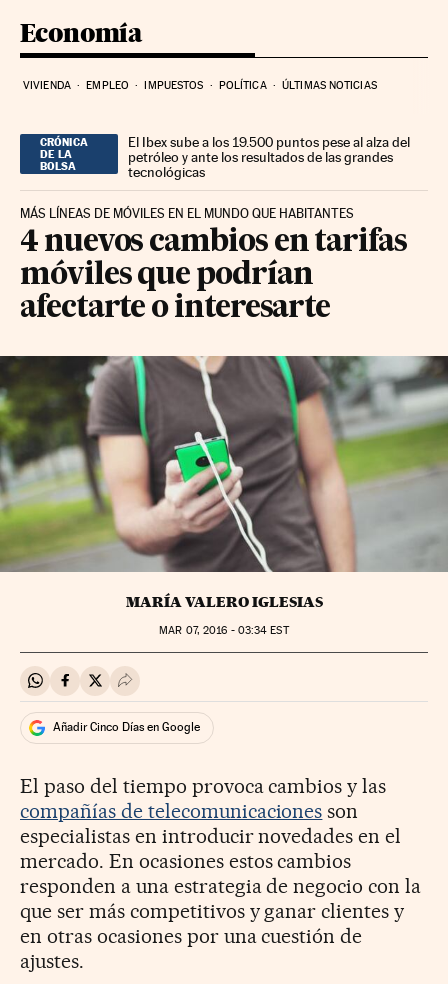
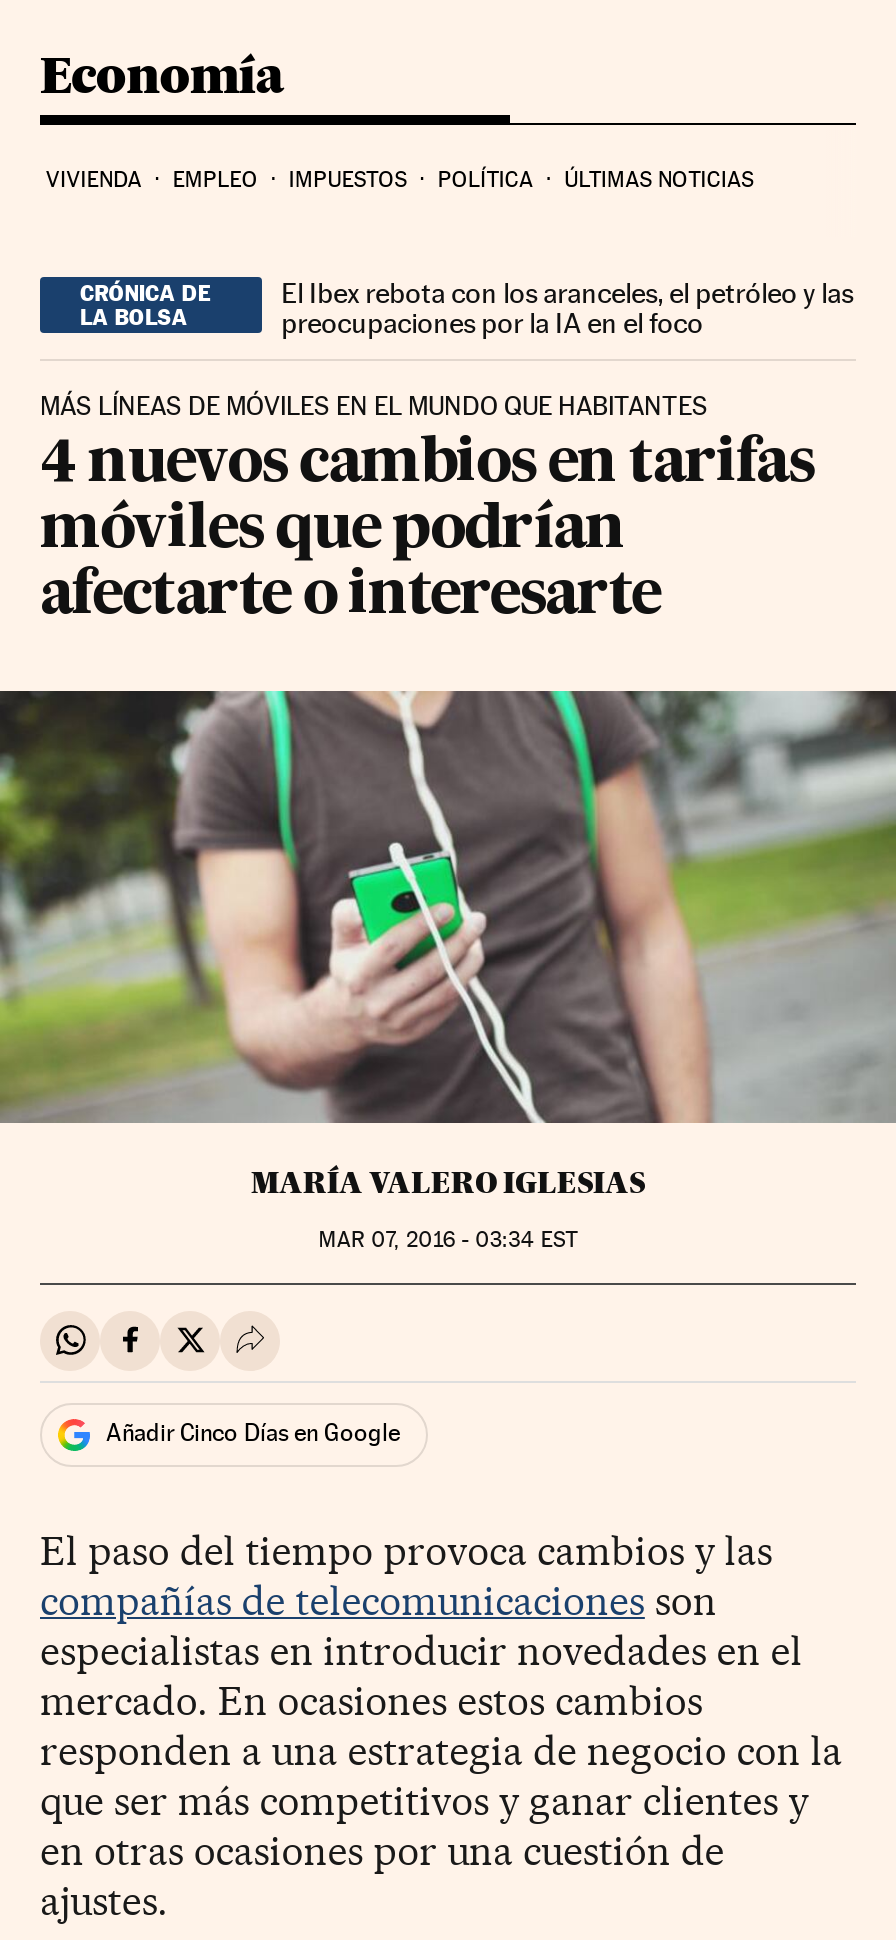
- El Ibex sube a los 19.500 puntos pese al alza del
- petróleo y ante los resultados de las grandes
- tecnológicas
+ El Ibex rebota con los aranceles, el petróleo y las
+ preocupaciones por la IA en el foco
